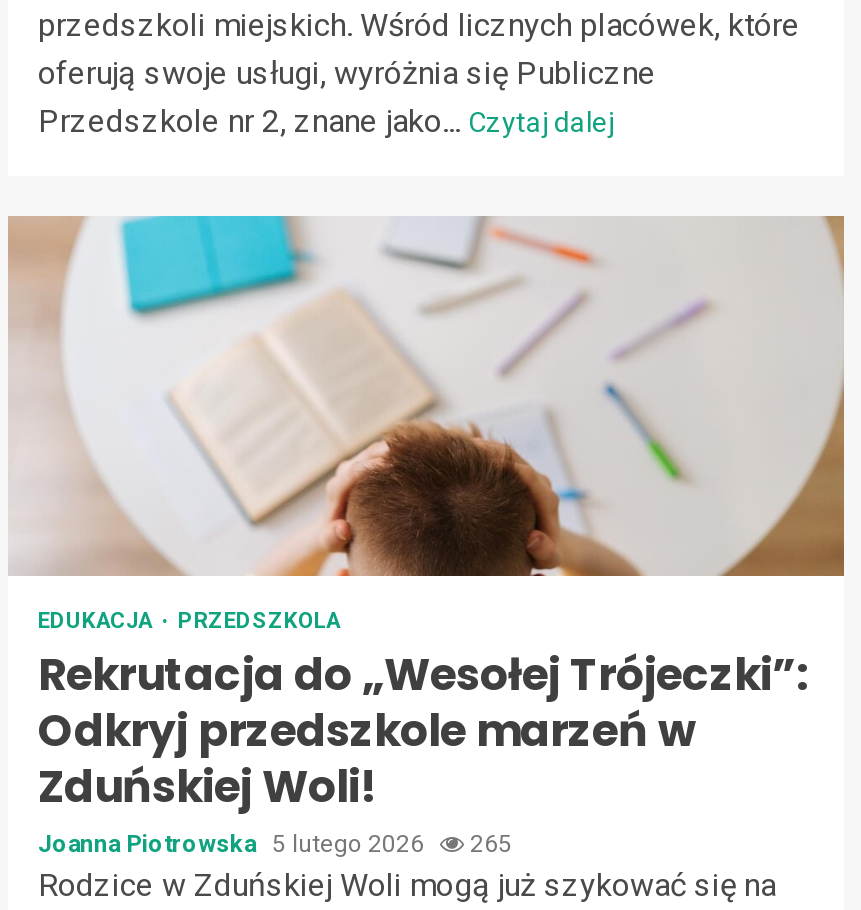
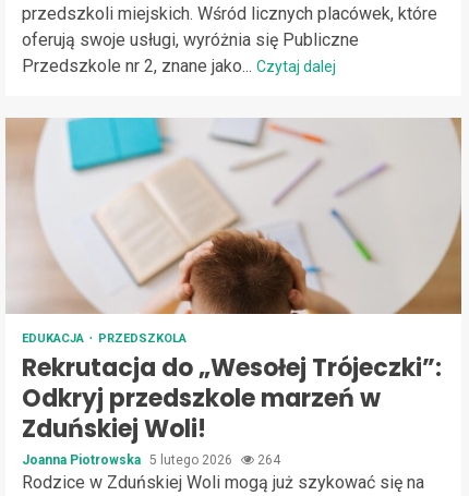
- Joanna Piotrowska 5 lutego 2026 265
+ Joanna Piotrowska 5 lutego 2026 264
